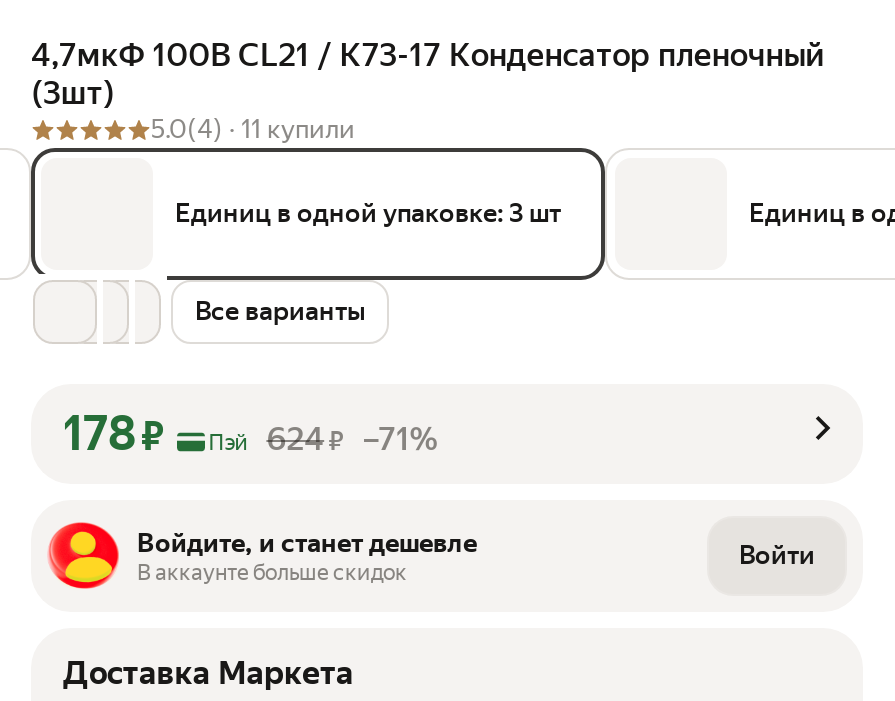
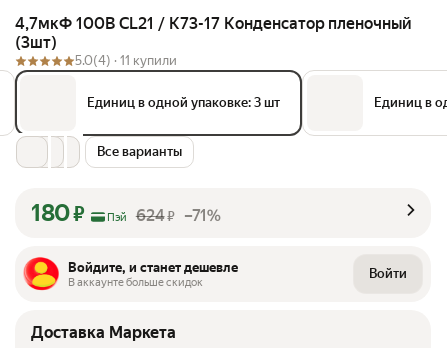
- 178 ₽ Пэй 624 ₽ –71%
+ 180 ₽ Пэй 624 ₽ –71%
